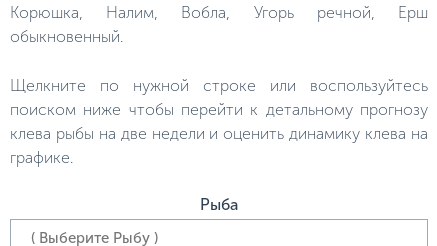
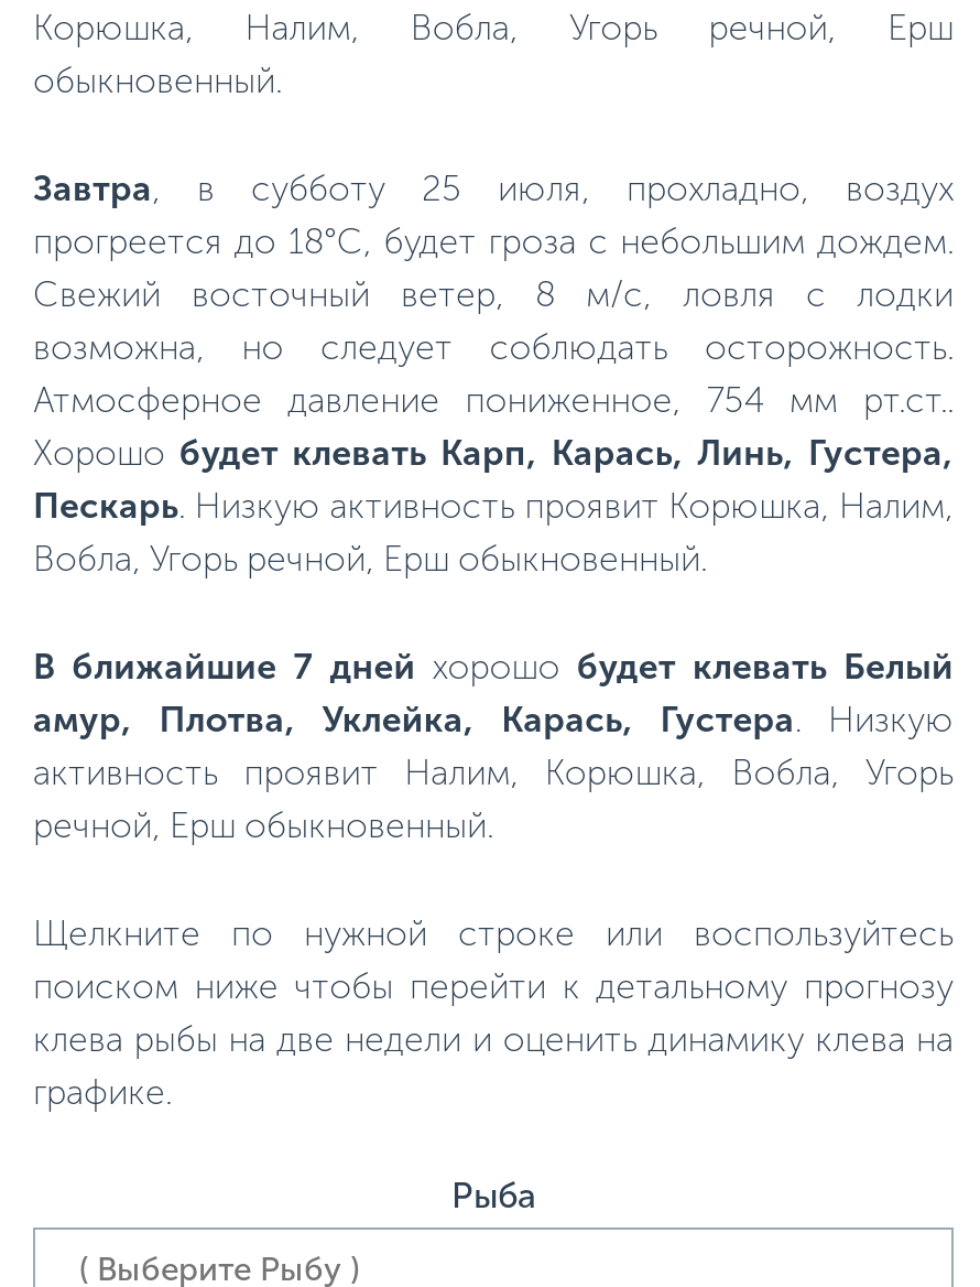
+ Завтра, в субботу 25 июля, прохладно, воздух
+ прогреется до 18°C, будет гроза с небольшим дождем.
+ Свежий восточный ветер, 8 м/с, ловля с лодки
+ возможна, но следует соблюдать осторожность.
+ Атмосферное давление пониженное, 754 мм рт.ст..
+ Хорошо будет клевать Карп, Карась, Линь, Густера,
+ Пескарь. Низкую активность проявит Корюшка, Налим,
+ Вобла, Угорь речной, Ерш обыкновенный.
+ В ближайшие 7 дней хорошо будет клевать Белый
+ амур, Плотва, Уклейка, Карась, Густера. Низкую
+ активность проявит Налим, Корюшка, Вобла, Угорь
+ речной, Ерш обыкновенный.
